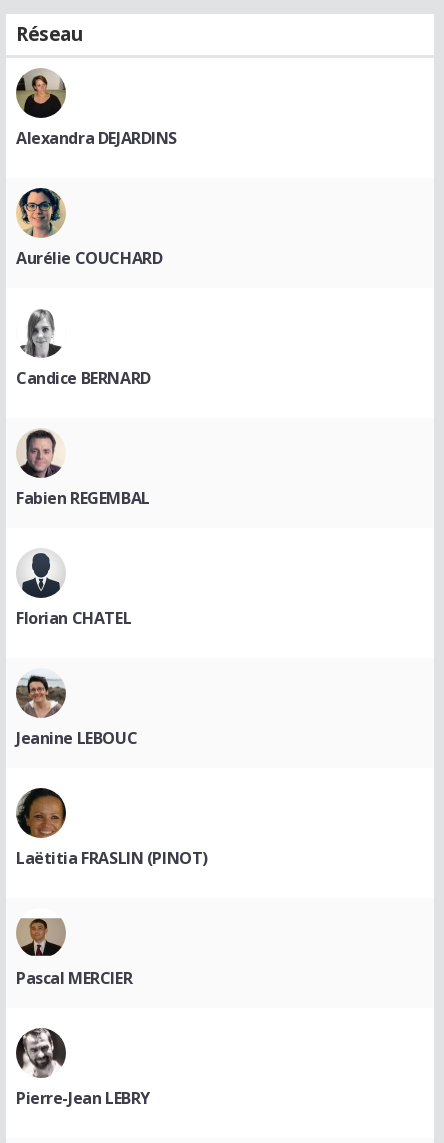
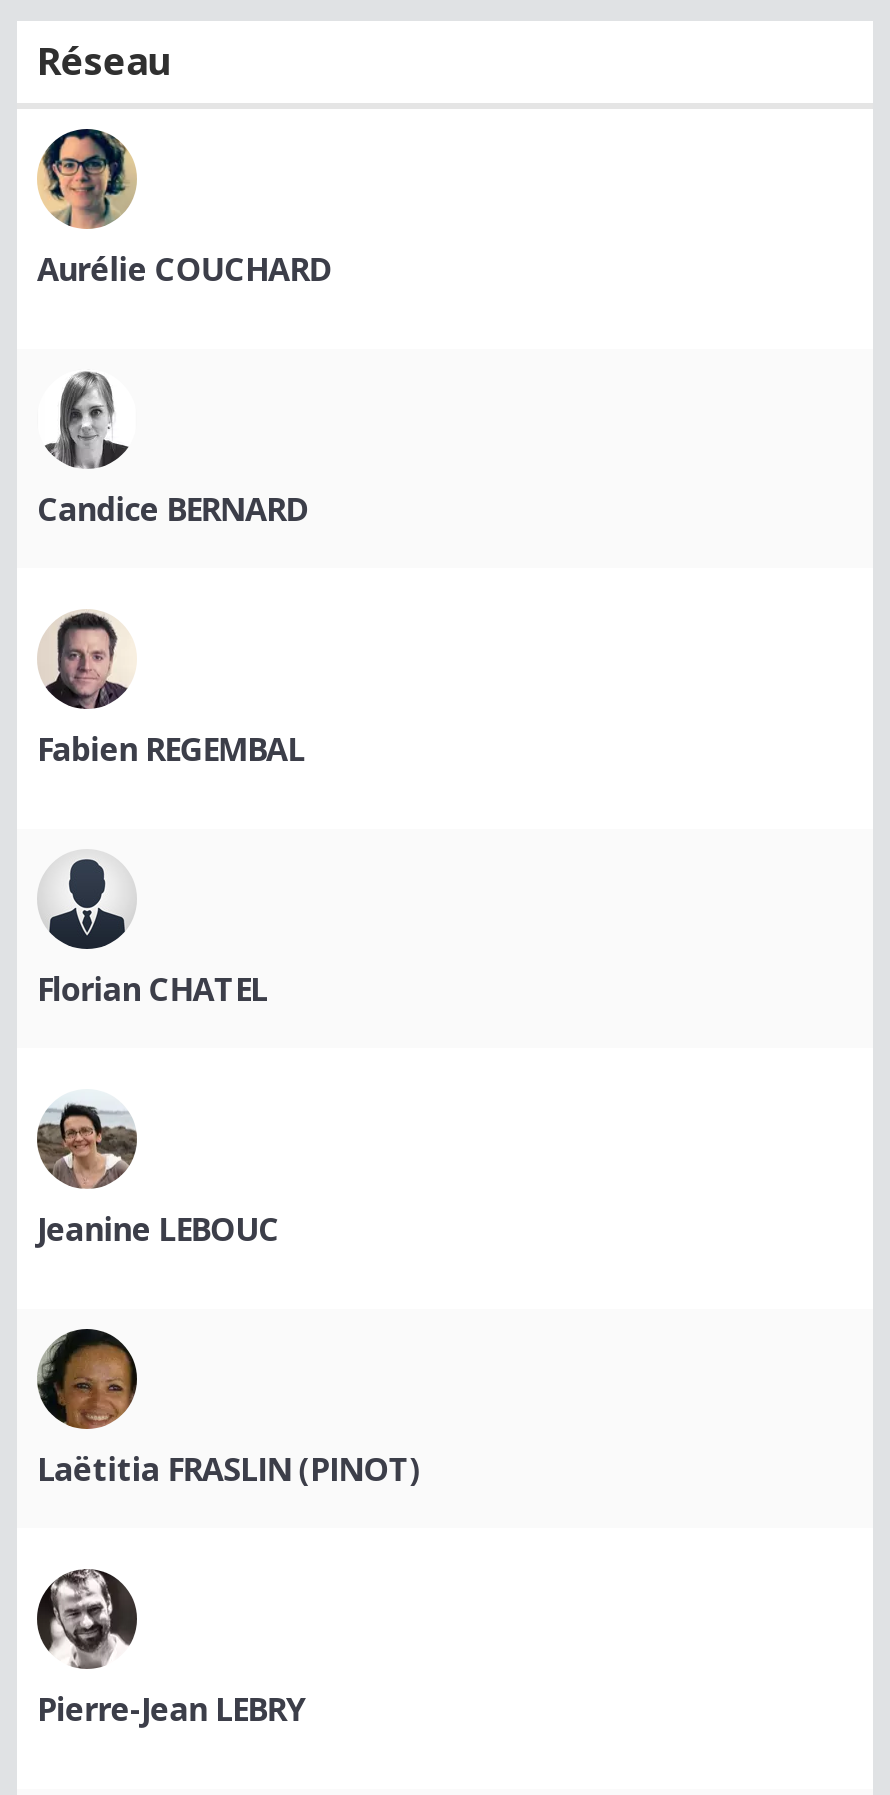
- [image]
- Alexandra DEJARDINS

- [image]
- Pascal MERCIER
